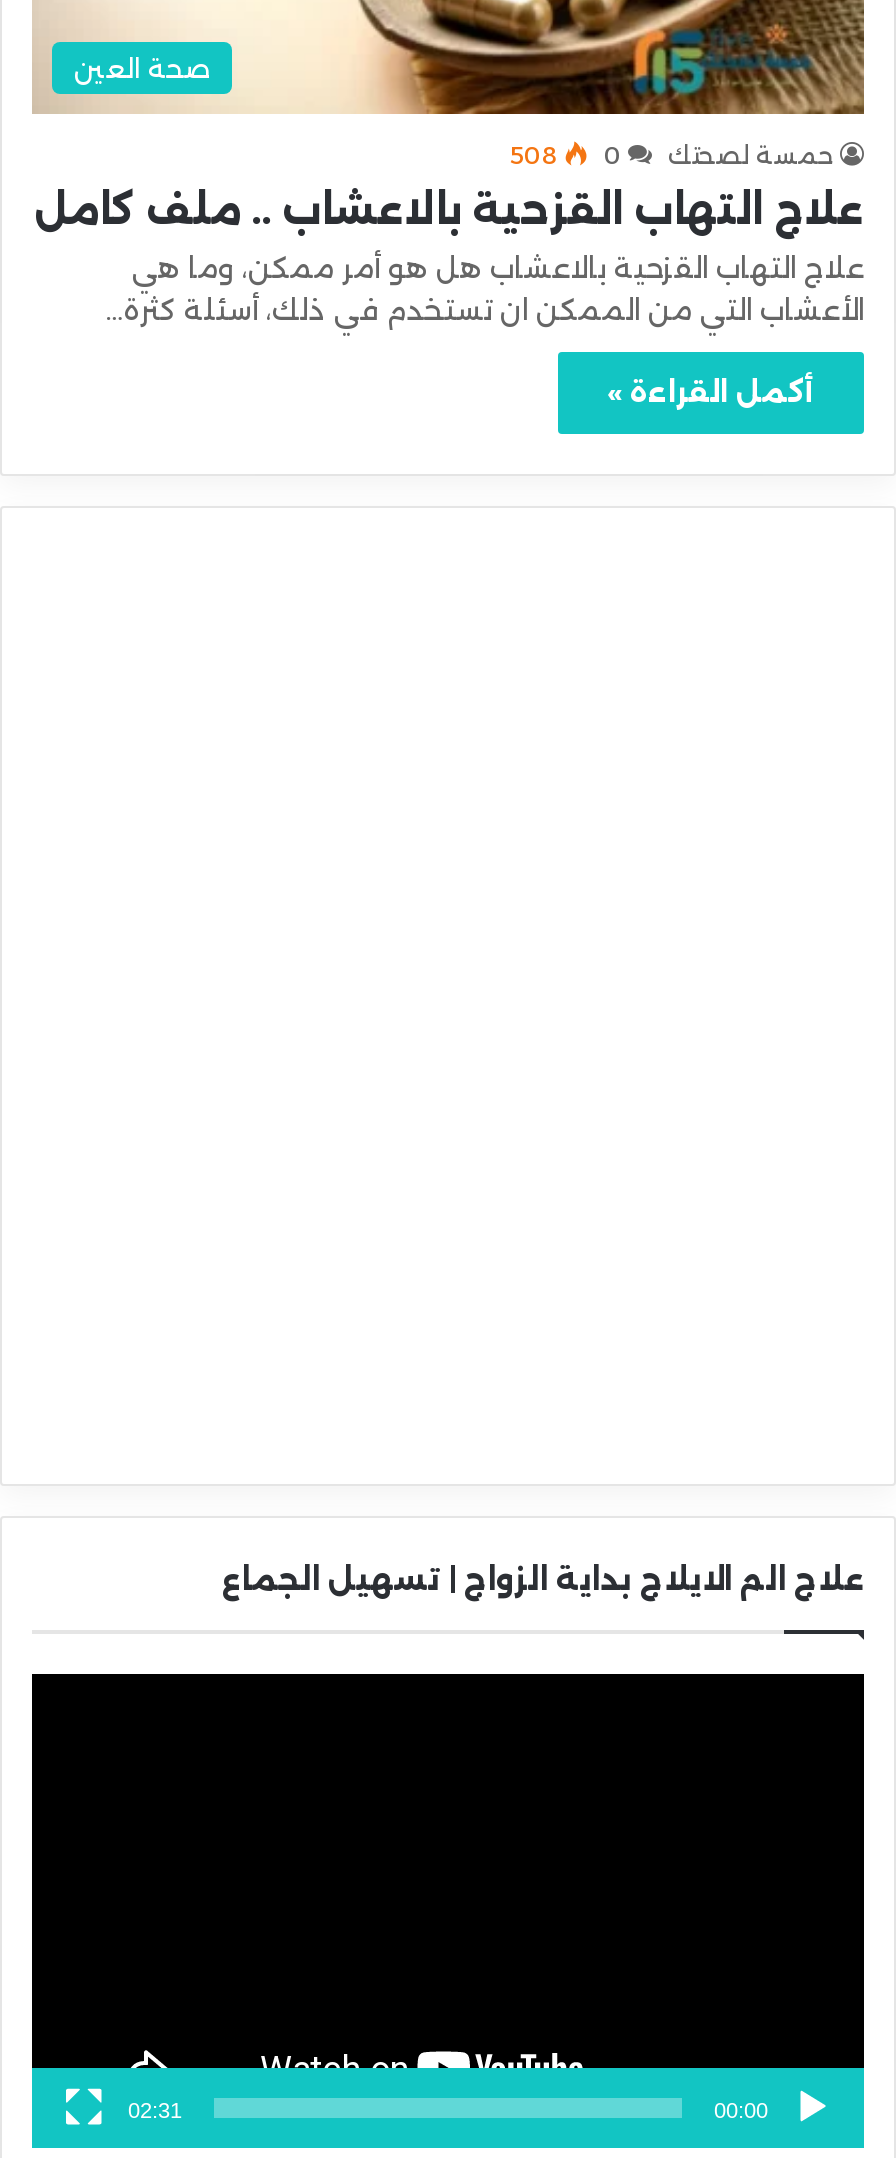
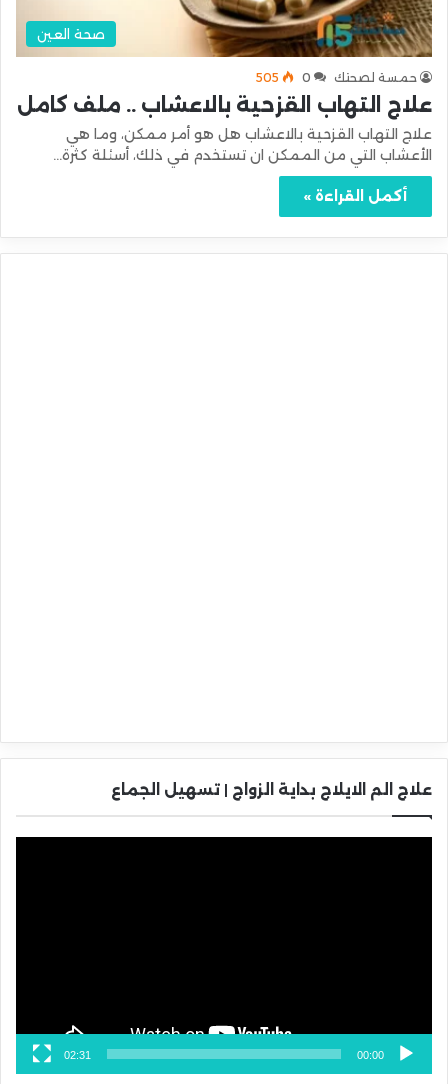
- حمسة لصحتك 0 508
+ حمسة لصحتك 0 505
